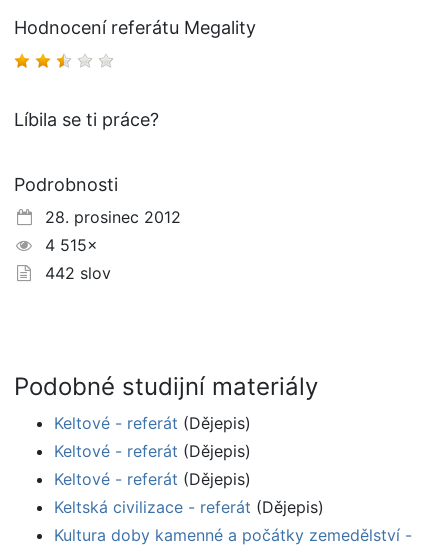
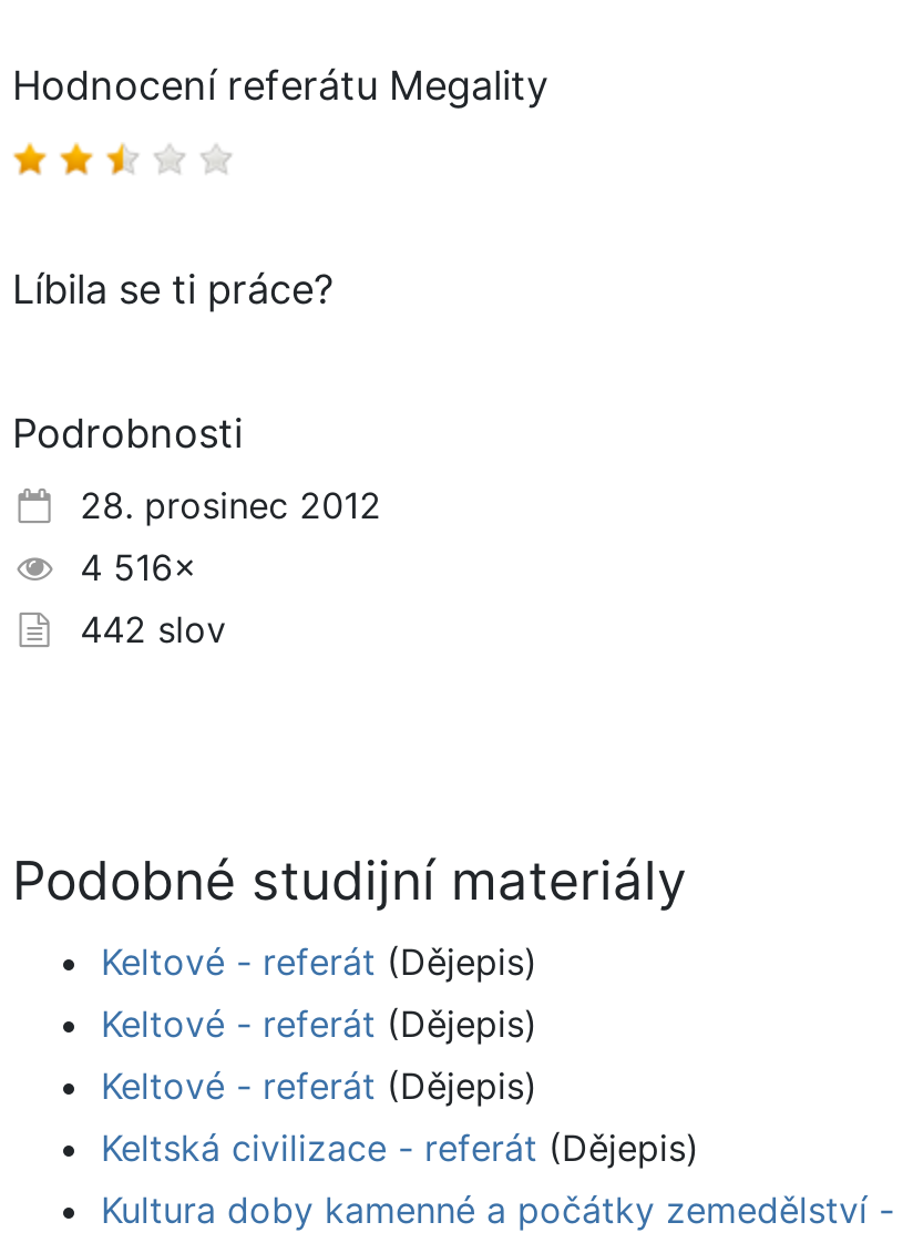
- 4 515×
+ 4 516×
